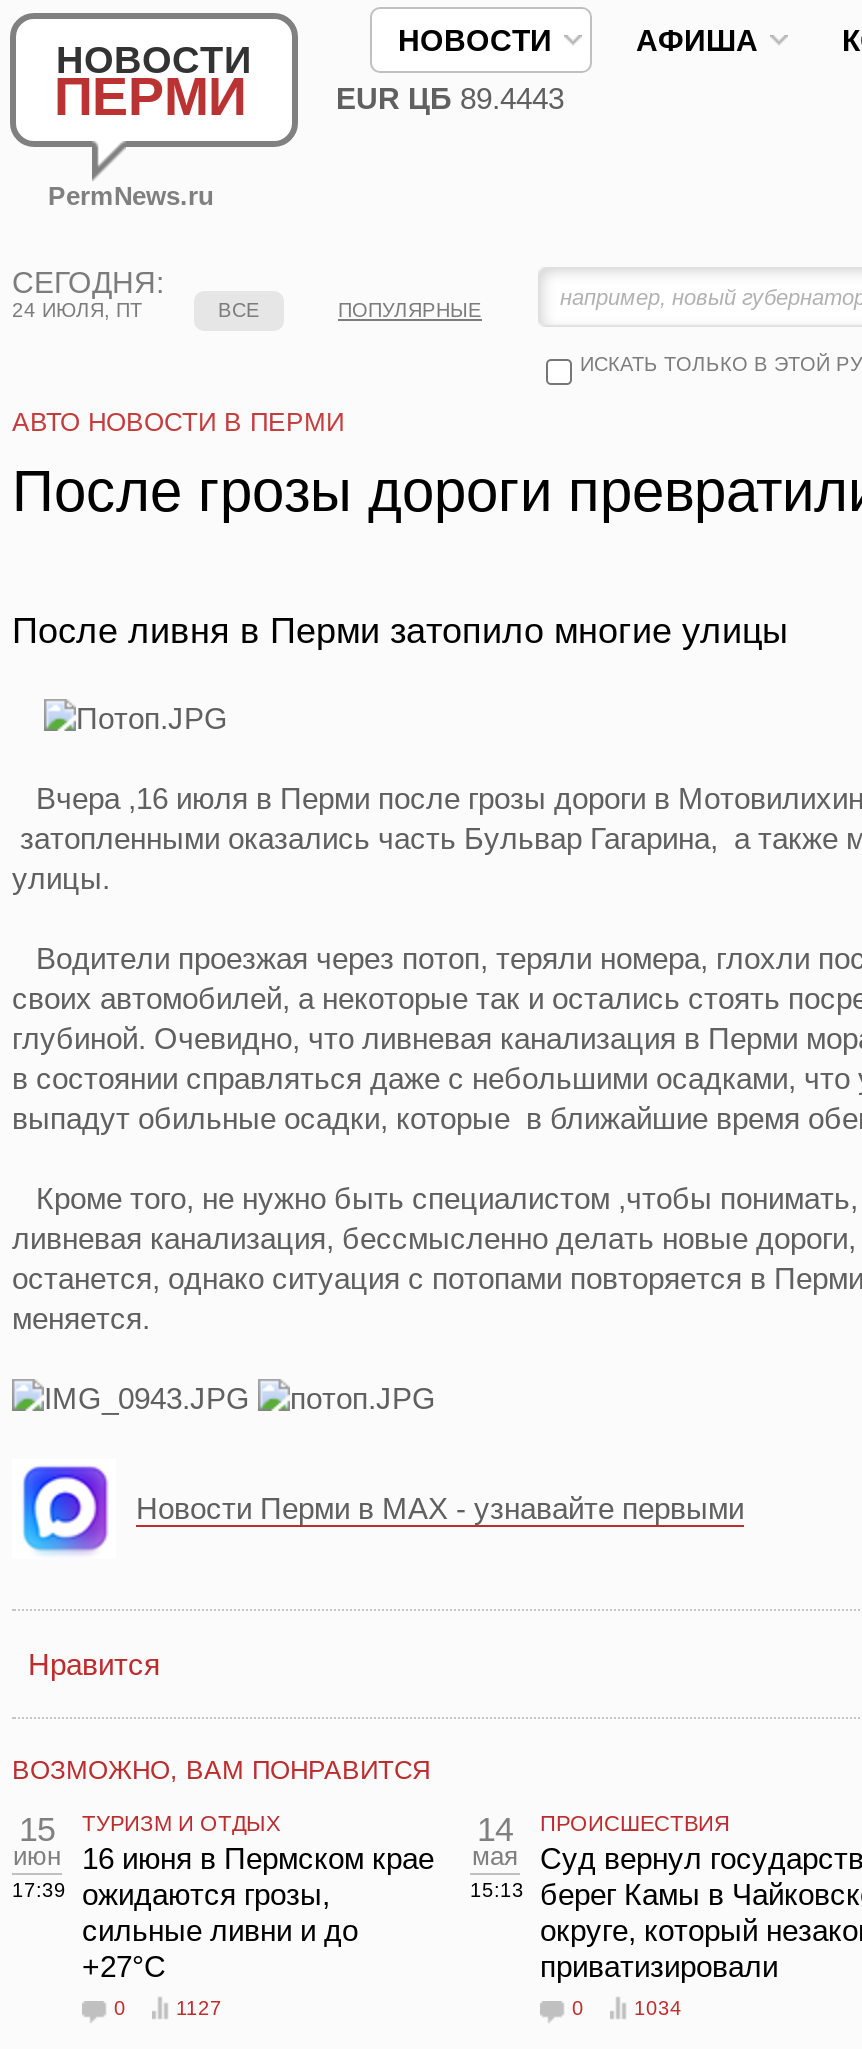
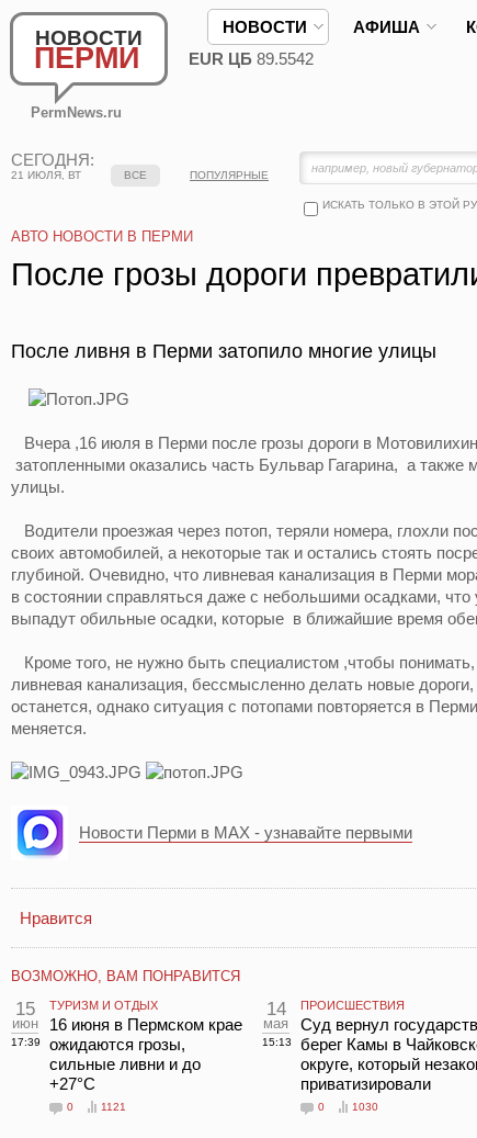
- EUR ЦБ 89.4443
+ EUR ЦБ 89.5542

- 24 ИЮЛЯ, ПТ
+ 21 ИЮЛЯ, ВТ

- 1127
+ 1121

- 1034
+ 1030
